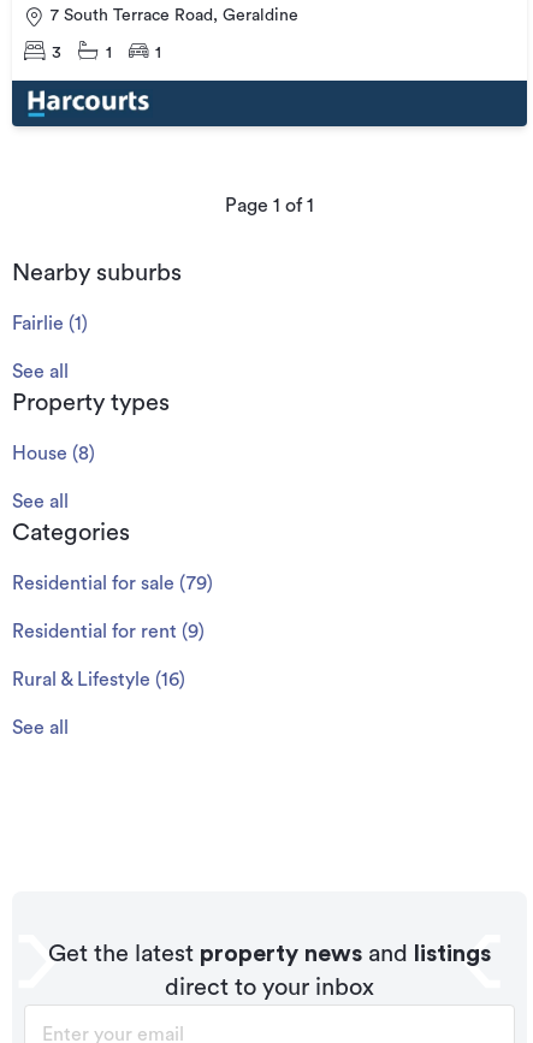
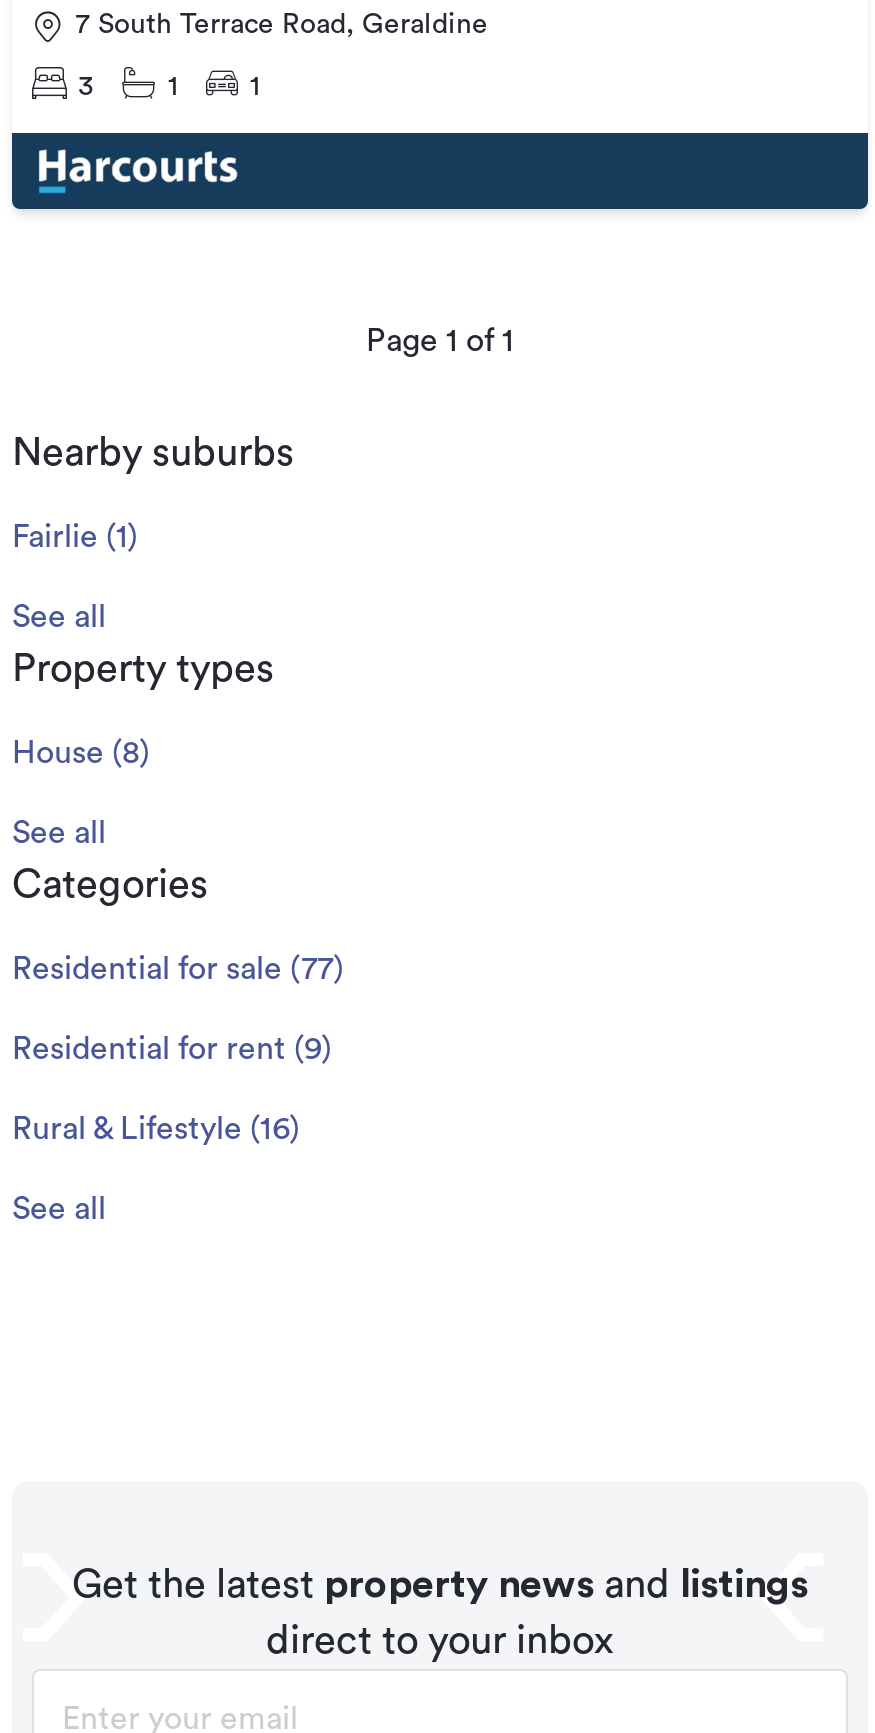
- Residential for sale (79)
+ Residential for sale (77)
